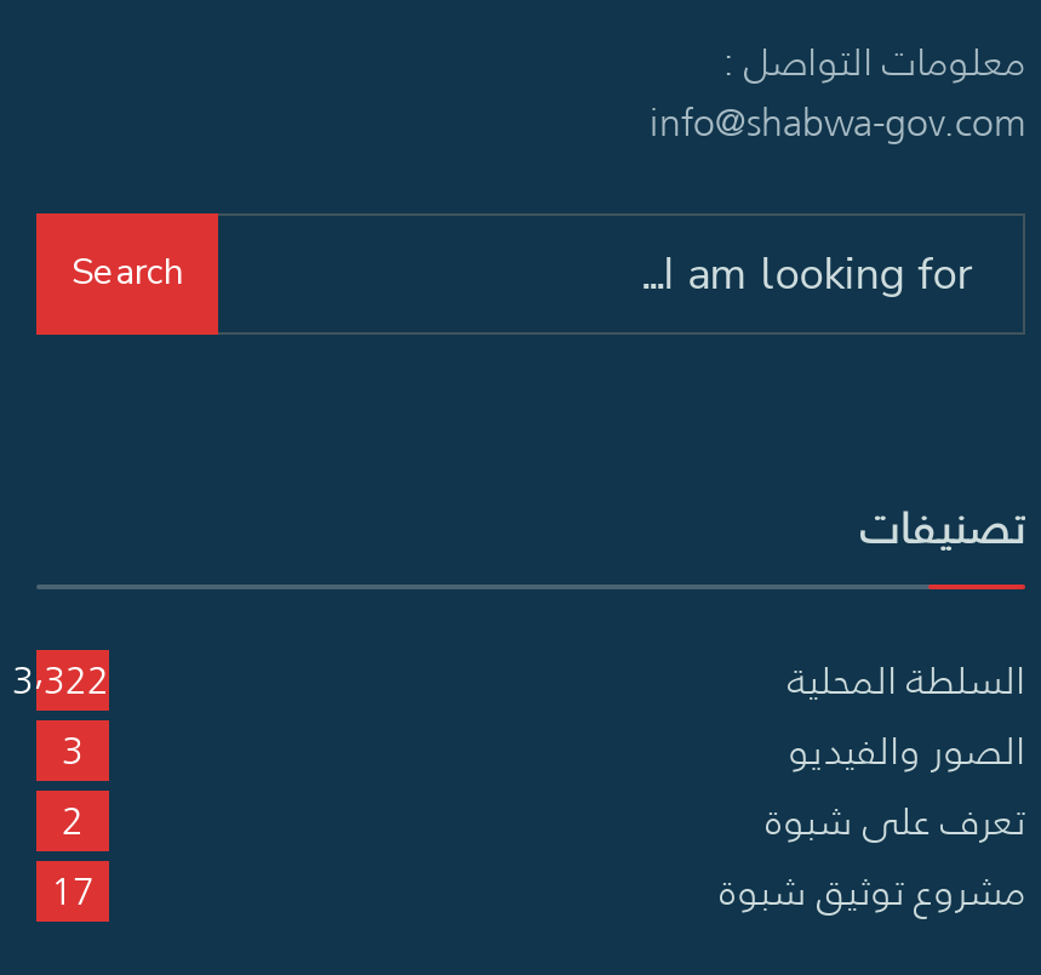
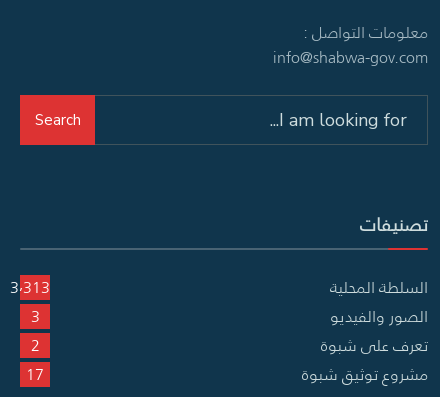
- 3٬322
+ 3٬313
